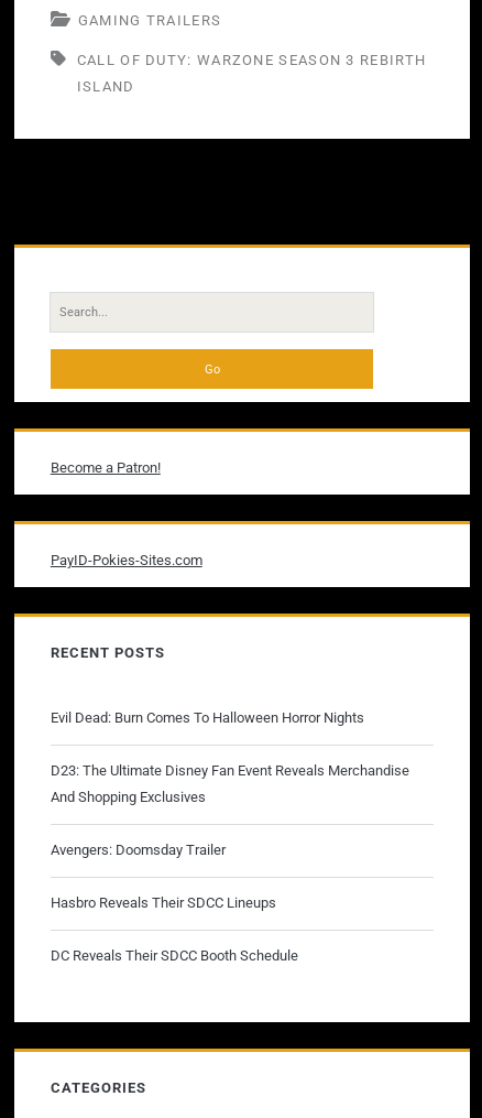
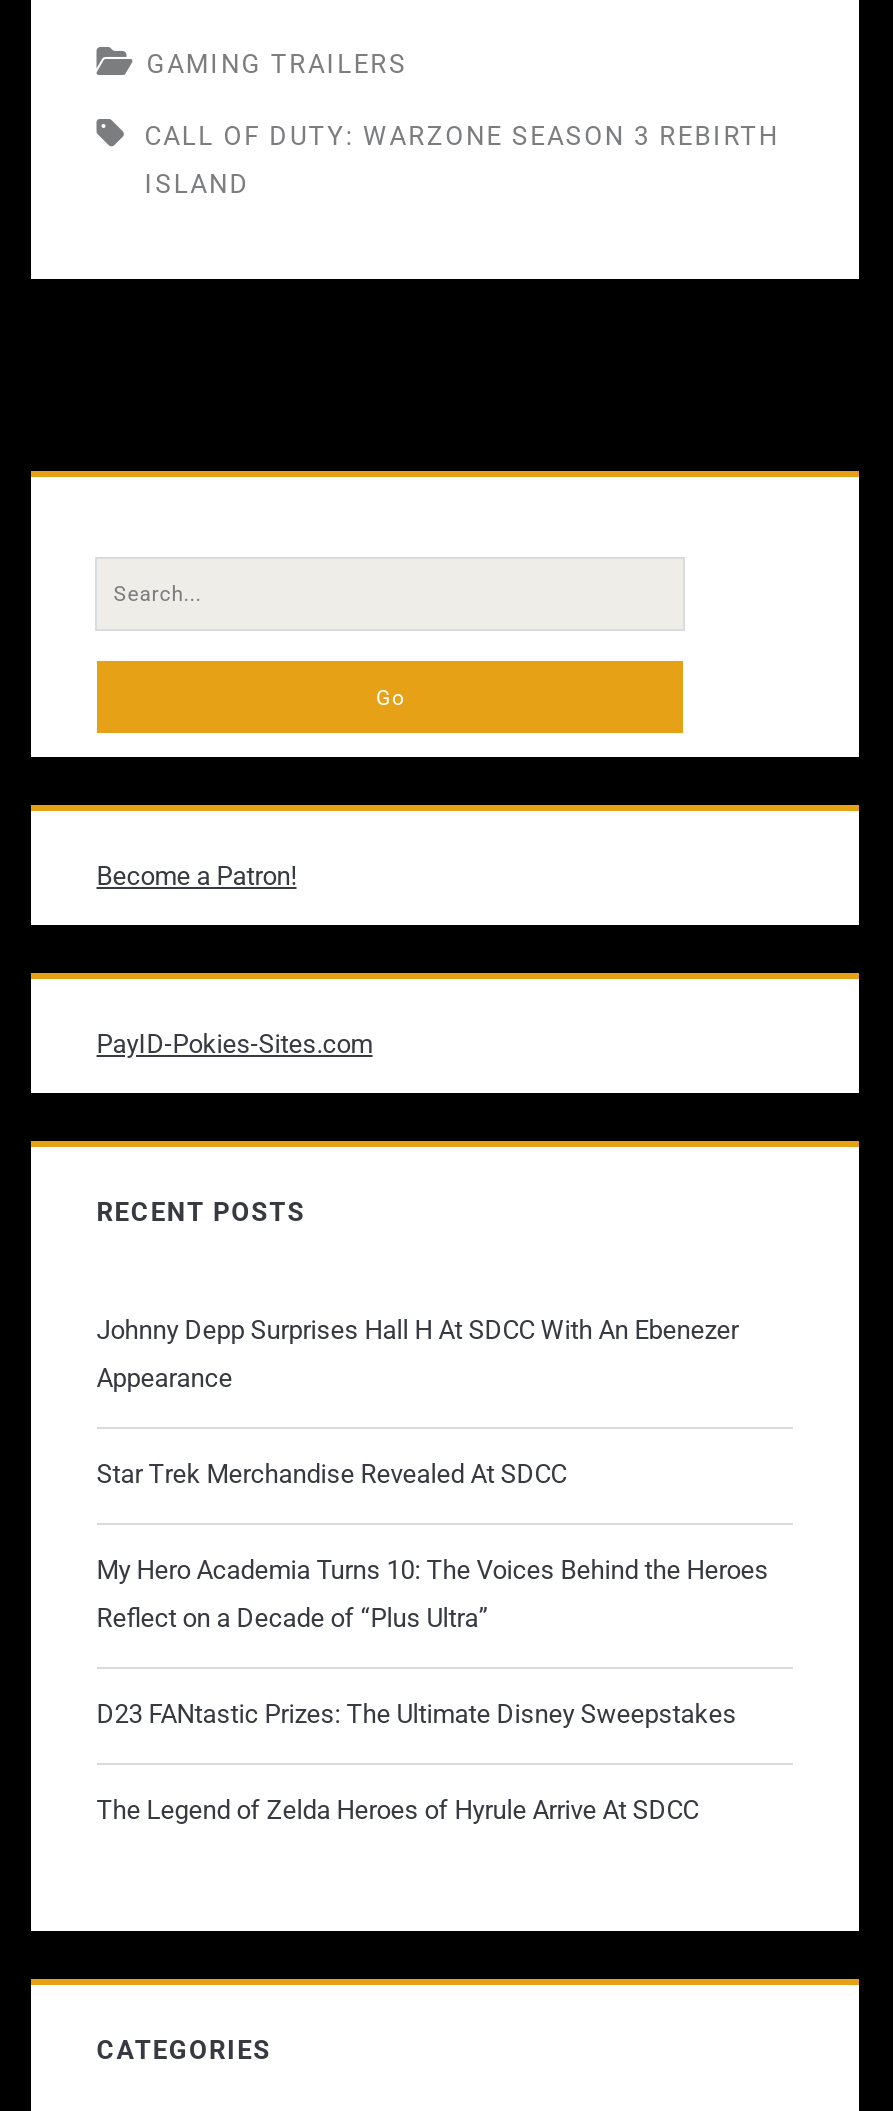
- Evil Dead: Burn Comes To Halloween Horror Nights
- D23: The Ultimate Disney Fan Event Reveals Merchandise
- And Shopping Exclusives
- Avengers: Doomsday Trailer
- Hasbro Reveals Their SDCC Lineups
- DC Reveals Their SDCC Booth Schedule
+ Johnny Depp Surprises Hall H At SDCC With An Ebenezer
+ Appearance
+ Star Trek Merchandise Revealed At SDCC
+ My Hero Academia Turns 10: The Voices Behind the Heroes
+ Reflect on a Decade of “Plus Ultra”
+ D23 FANtastic Prizes: The Ultimate Disney Sweepstakes
+ The Legend of Zelda Heroes of Hyrule Arrive At SDCC
